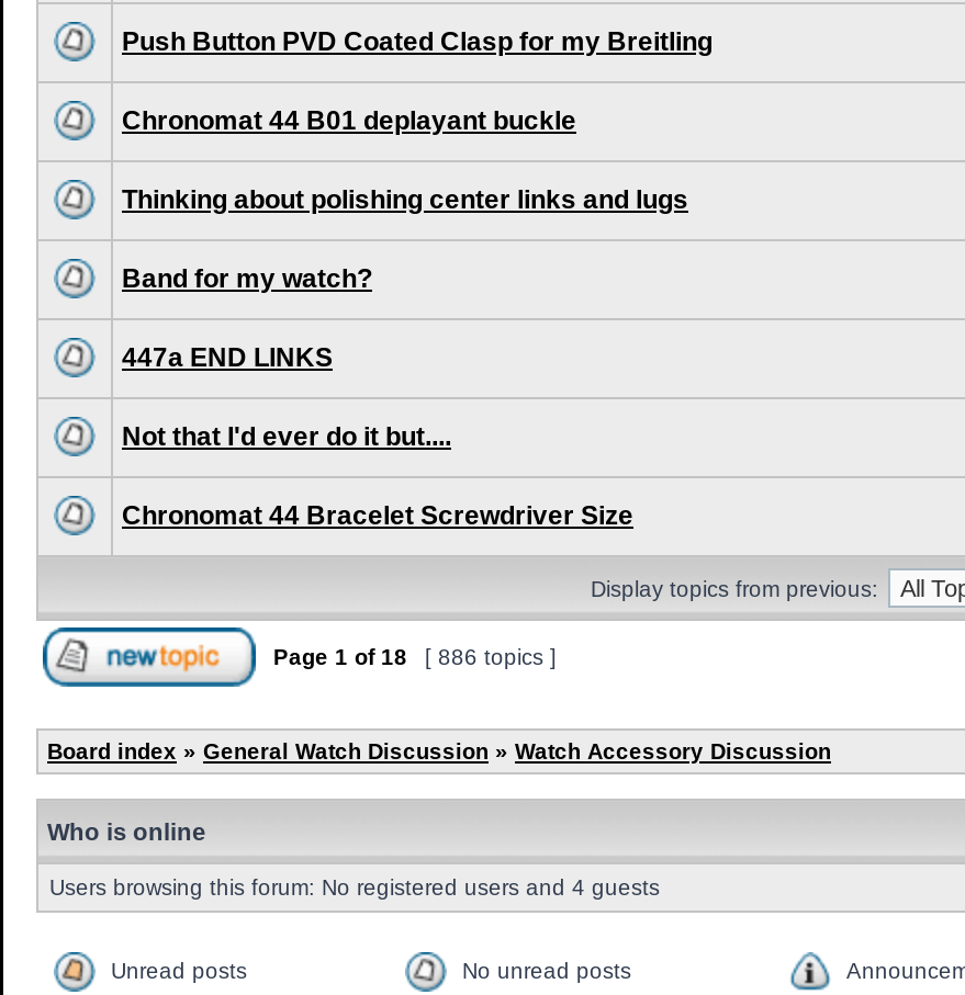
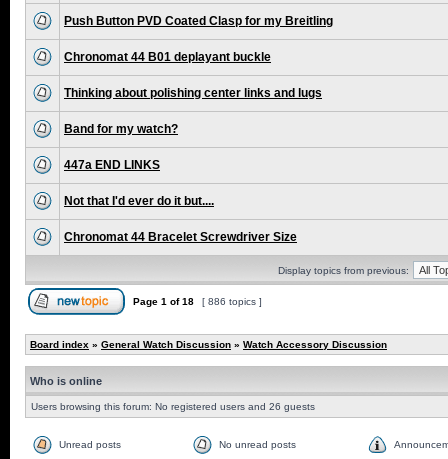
- Users browsing this forum: No registered users and 4 guests
+ Users browsing this forum: No registered users and 26 guests
